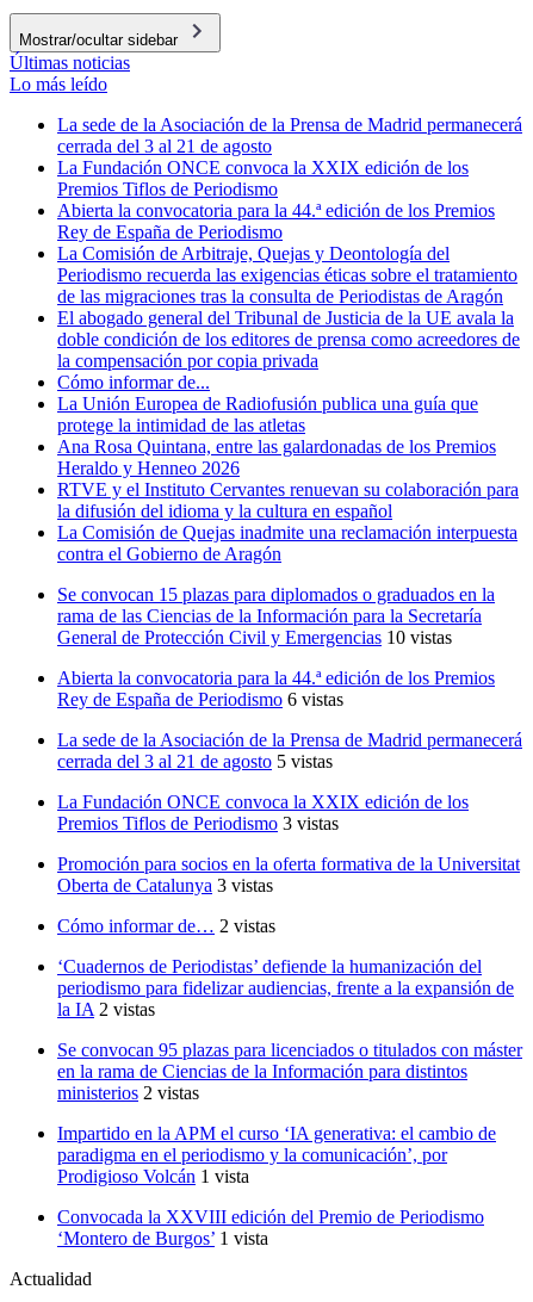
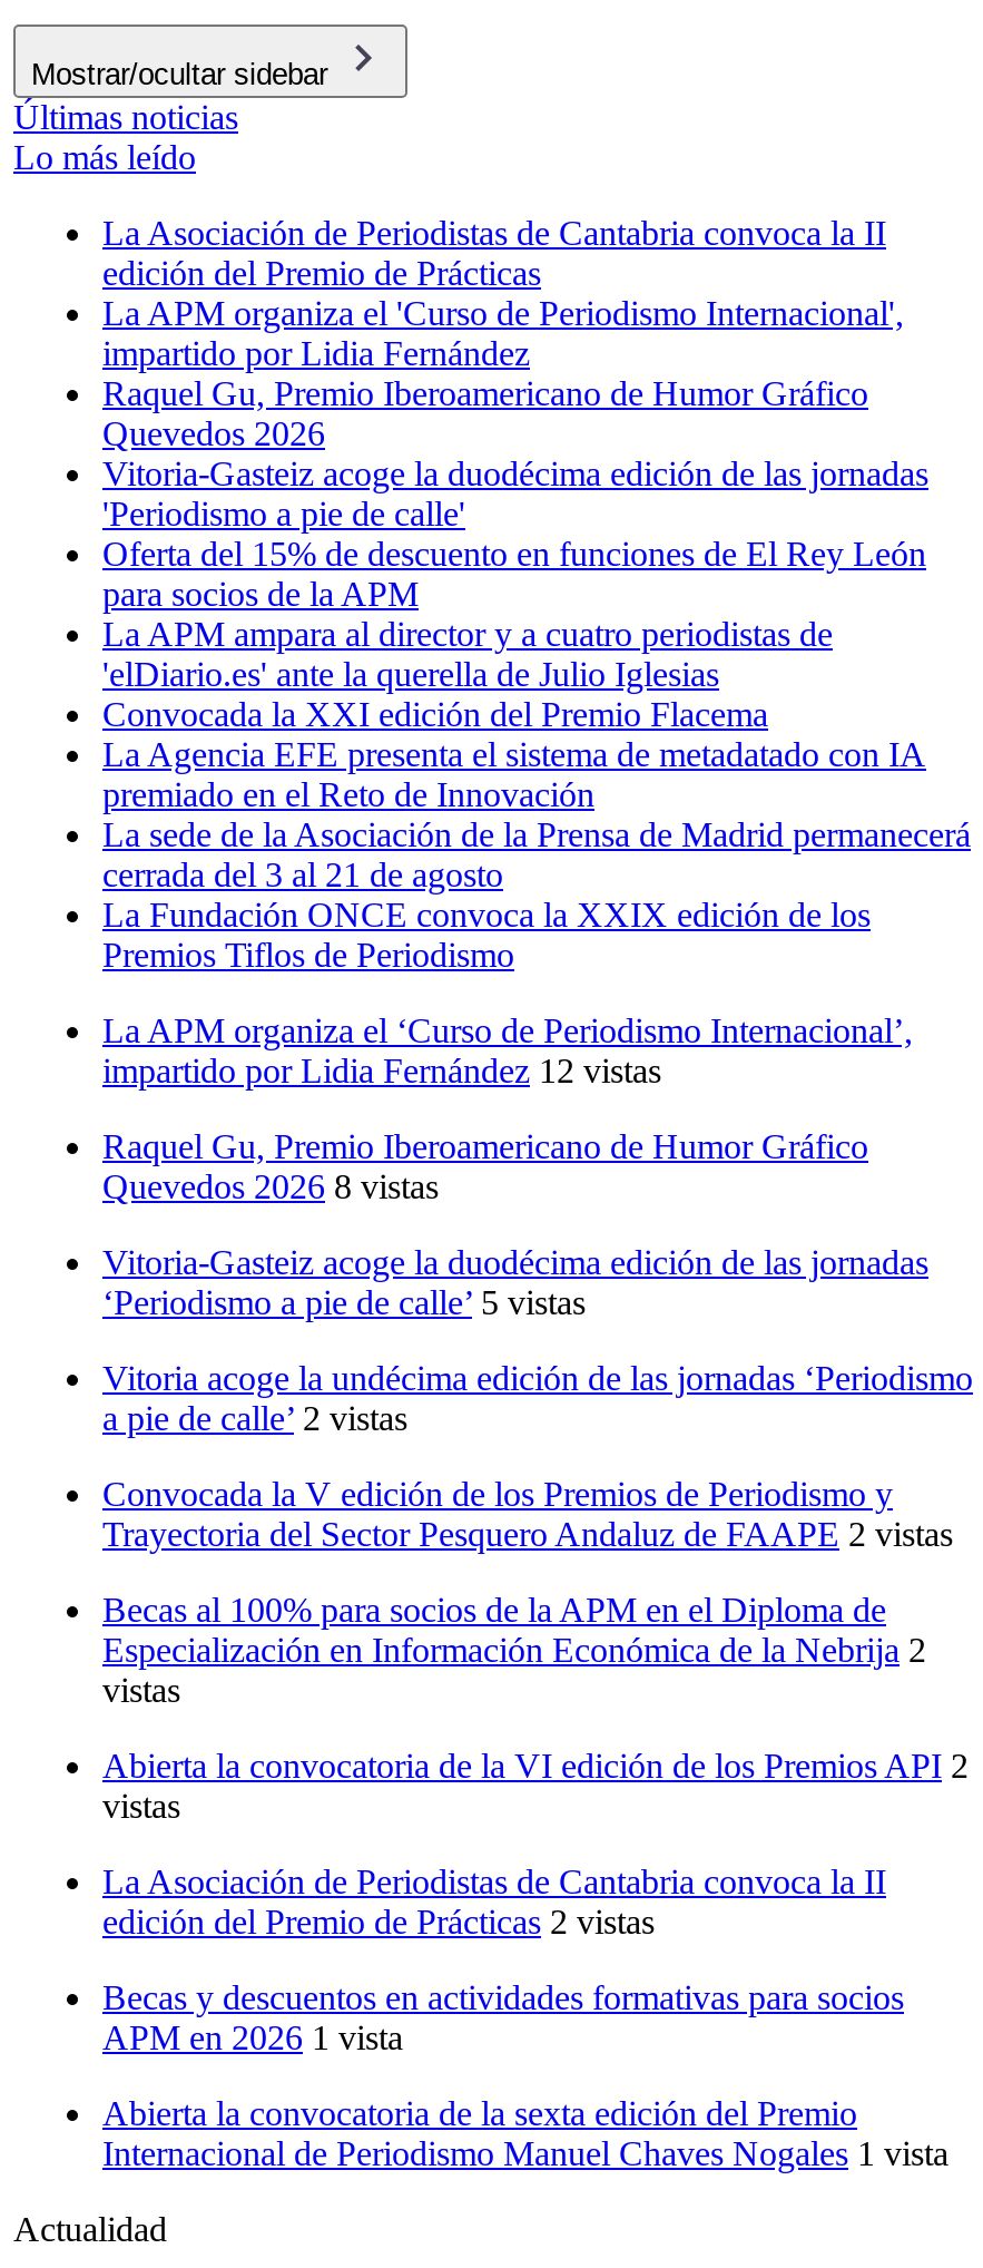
+ La Asociación de Periodistas de Cantabria convoca la II
+ edición del Premio de Prácticas
+ La APM organiza el 'Curso de Periodismo Internacional',
+ impartido por Lidia Fernández
+ Raquel Gu, Premio Iberoamericano de Humor Gráfico
+ Quevedos 2026
+ Vitoria-Gasteiz acoge la duodécima edición de las jornadas
+ 'Periodismo a pie de calle'
+ Oferta del 15% de descuento en funciones de El Rey León
+ para socios de la APM
+ La APM ampara al director y a cuatro periodistas de
+ 'elDiario.es' ante la querella de Julio Iglesias
+ Convocada la XXI edición del Premio Flacema
+ La Agencia EFE presenta el sistema de metadatado con IA
+ premiado en el Reto de Innovación

moved down: La sede de la Asociación de la Prensa de Madrid permanecerá | cerrada del 3 al 21 de agosto | La Fundación ONCE convoca la XXIX edición de los | Premios Tiflos de Periodismo

- Abierta la convocatoria para la 44.ª edición de los Premios
- Rey de España de Periodismo
- La Comisión de Arbitraje, Quejas y Deontología del
- Periodismo recuerda las exigencias éticas sobre el tratamiento
- de las migraciones tras la consulta de Periodistas de Aragón
- El abogado general del Tribunal de Justicia de la UE avala la
- doble condición de los editores de prensa como acreedores de
- la compensación por copia privada
- Cómo informar de...
- La Unión Europea de Radiofusión publica una guía que
- protege la intimidad de las atletas
- Ana Rosa Quintana, entre las galardonadas de los Premios
- Heraldo y Henneo 2026
- RTVE y el Instituto Cervantes renuevan su colaboración para
- la difusión del idioma y la cultura en español
- La Comisión de Quejas inadmite una reclamación interpuesta
- contra el Gobierno de Aragón
- Se convocan 15 plazas para diplomados o graduados en la
- rama de las Ciencias de la Información para la Secretaría
- General de Protección Civil y Emergencias 10 vistas
- Abierta la convocatoria para la 44.ª edición de los Premios
- Rey de España de Periodismo 6 vistas
- La sede de la Asociación de la Prensa de Madrid permanecerá
- cerrada del 3 al 21 de agosto 5 vistas
- La Fundación ONCE convoca la XXIX edición de los
- Premios Tiflos de Periodismo 3 vistas
- Promoción para socios en la oferta formativa de la Universitat
- Oberta de Catalunya 3 vistas
- Cómo informar de… 2 vistas
- ‘Cuadernos de Periodistas’ defiende la humanización del
- periodismo para fidelizar audiencias, frente a la expansión de
- la IA 2 vistas
- Se convocan 95 plazas para licenciados o titulados con máster
- en la rama de Ciencias de la Información para distintos
- ministerios 2 vistas
- Impartido en la APM el curso ‘IA generativa: el cambio de
- paradigma en el periodismo y la comunicación’, por
- Prodigioso Volcán 1 vista
- Convocada la XXVIII edición del Premio de Periodismo
- ‘Montero de Burgos’ 1 vista
+ La APM organiza el ‘Curso de Periodismo Internacional’,
+ impartido por Lidia Fernández 12 vistas
+ Raquel Gu, Premio Iberoamericano de Humor Gráfico
+ Quevedos 2026 8 vistas
+ Vitoria-Gasteiz acoge la duodécima edición de las jornadas
+ ‘Periodismo a pie de calle’ 5 vistas
+ Vitoria acoge la undécima edición de las jornadas ‘Periodismo
+ a pie de calle’ 2 vistas
+ Convocada la V edición de los Premios de Periodismo y
+ Trayectoria del Sector Pesquero Andaluz de FAAPE 2 vistas
+ Becas al 100% para socios de la APM en el Diploma de
+ Especialización en Información Económica de la Nebrija 2
+ vistas
+ Abierta la convocatoria de la VI edición de los Premios API 2
+ vistas
+ La Asociación de Periodistas de Cantabria convoca la II
+ edición del Premio de Prácticas 2 vistas
+ Becas y descuentos en actividades formativas para socios
+ APM en 2026 1 vista
+ Abierta la convocatoria de la sexta edición del Premio
+ Internacional de Periodismo Manuel Chaves Nogales 1 vista
